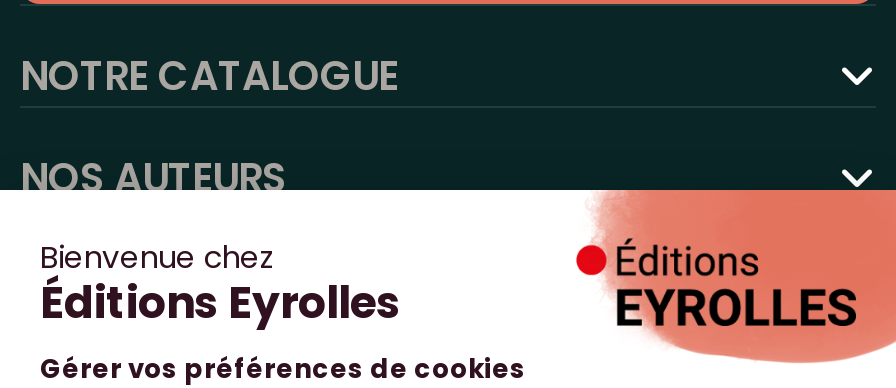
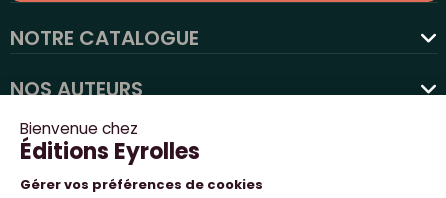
- [image]
